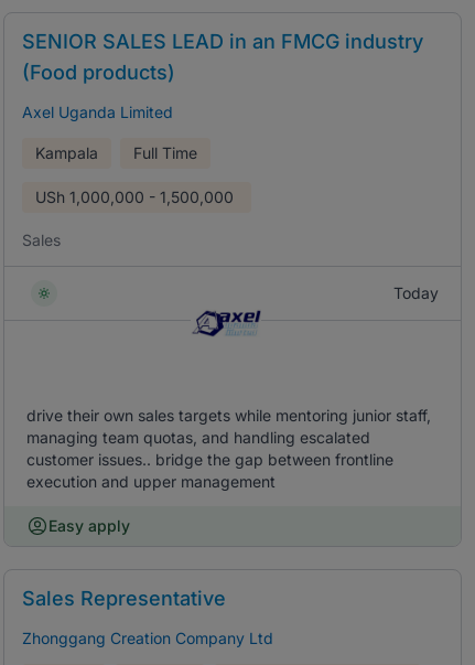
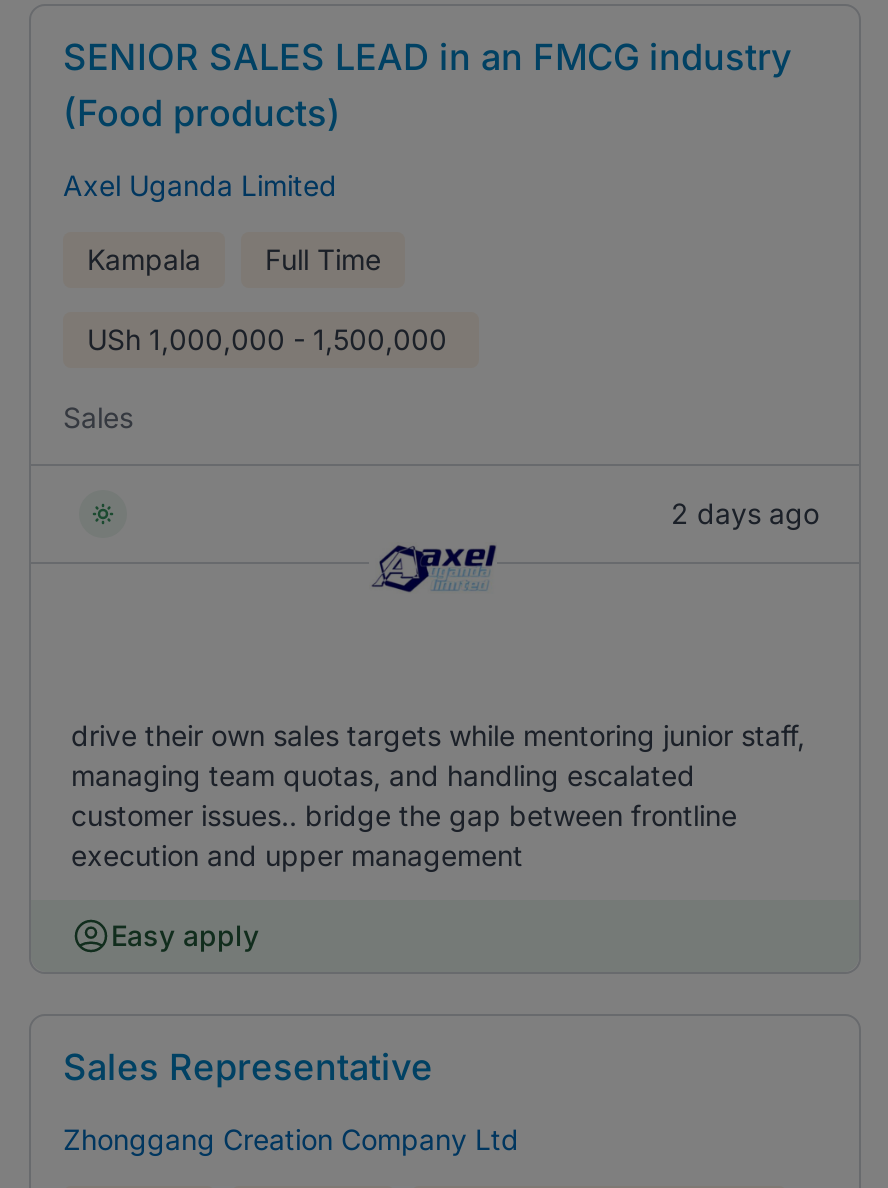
- Today
+ 2 days ago
